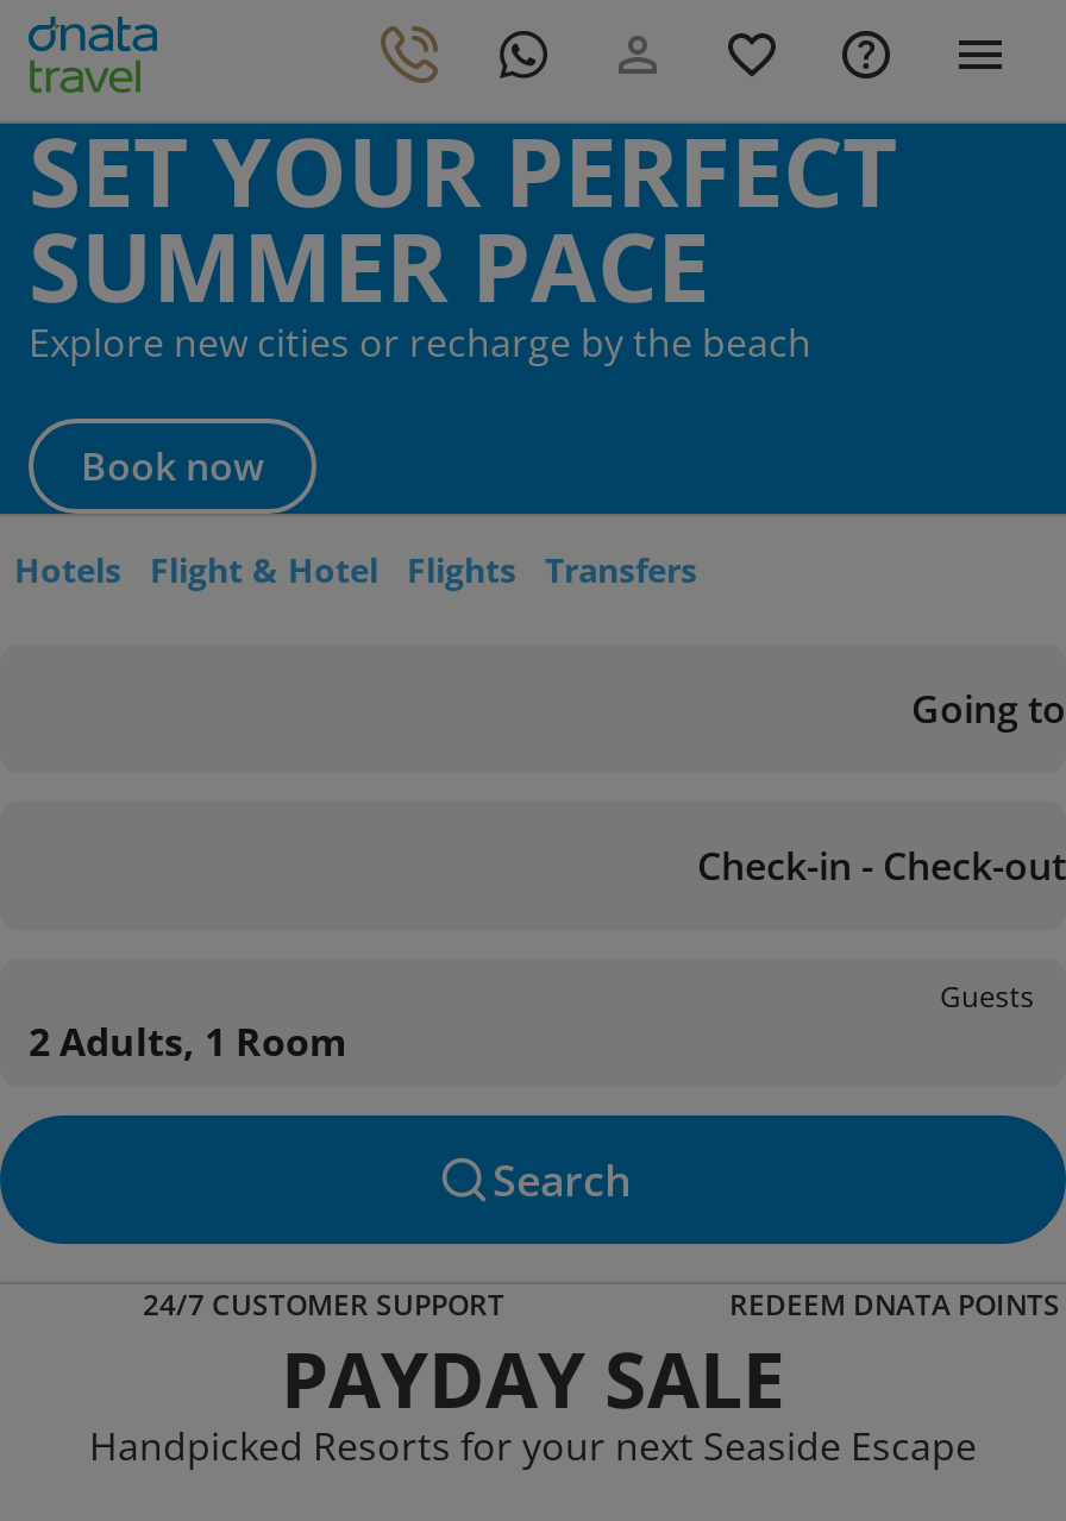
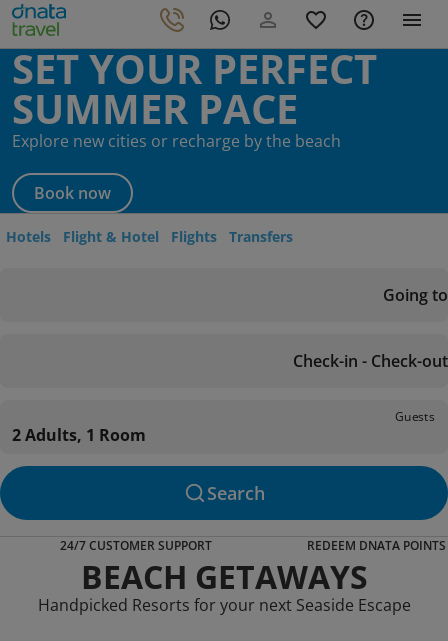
- PAYDAY SALE
+ BEACH GETAWAYS
